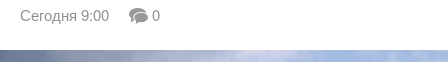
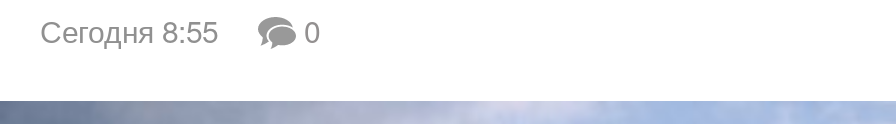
- Сегодня 9:00 0
+ Сегодня 8:55 0
